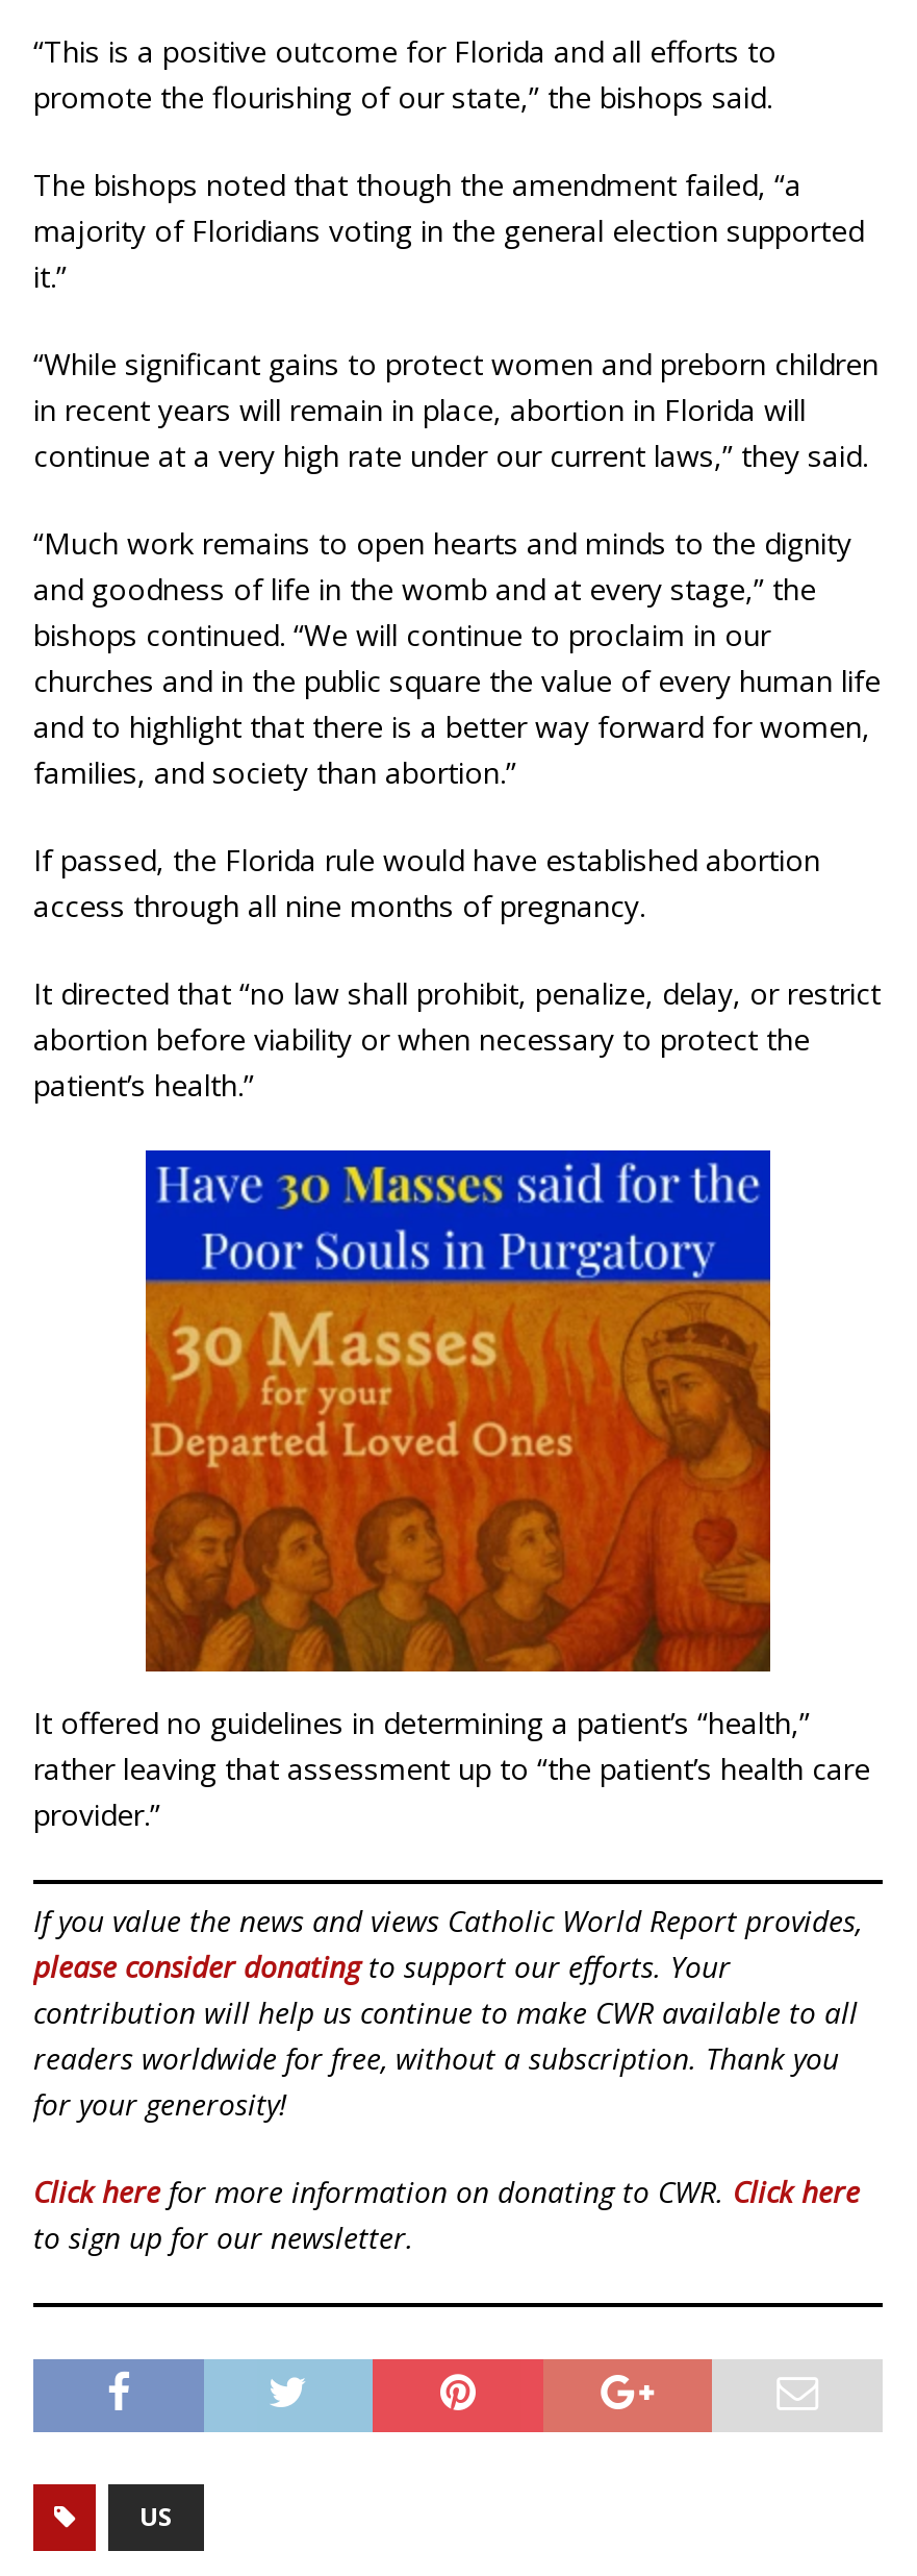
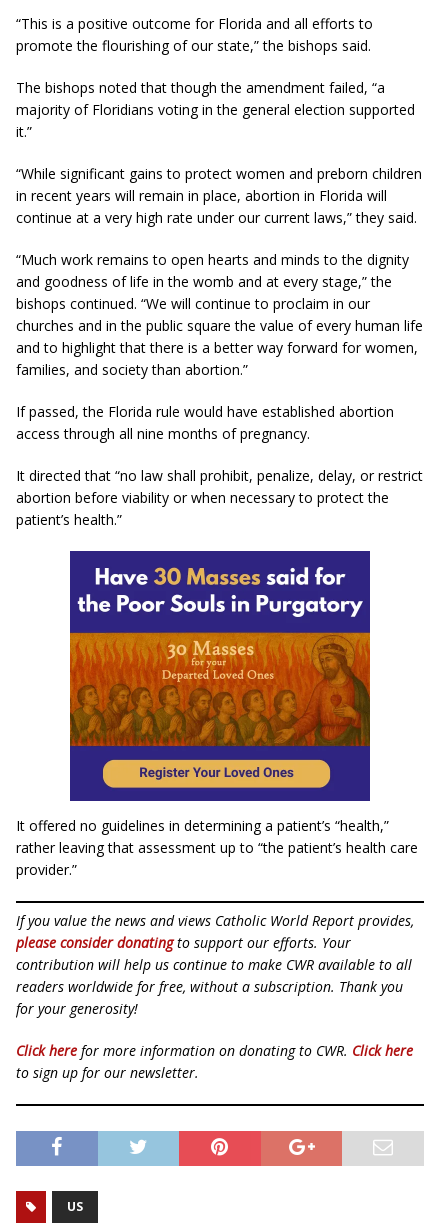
- [image]
+ [image]
